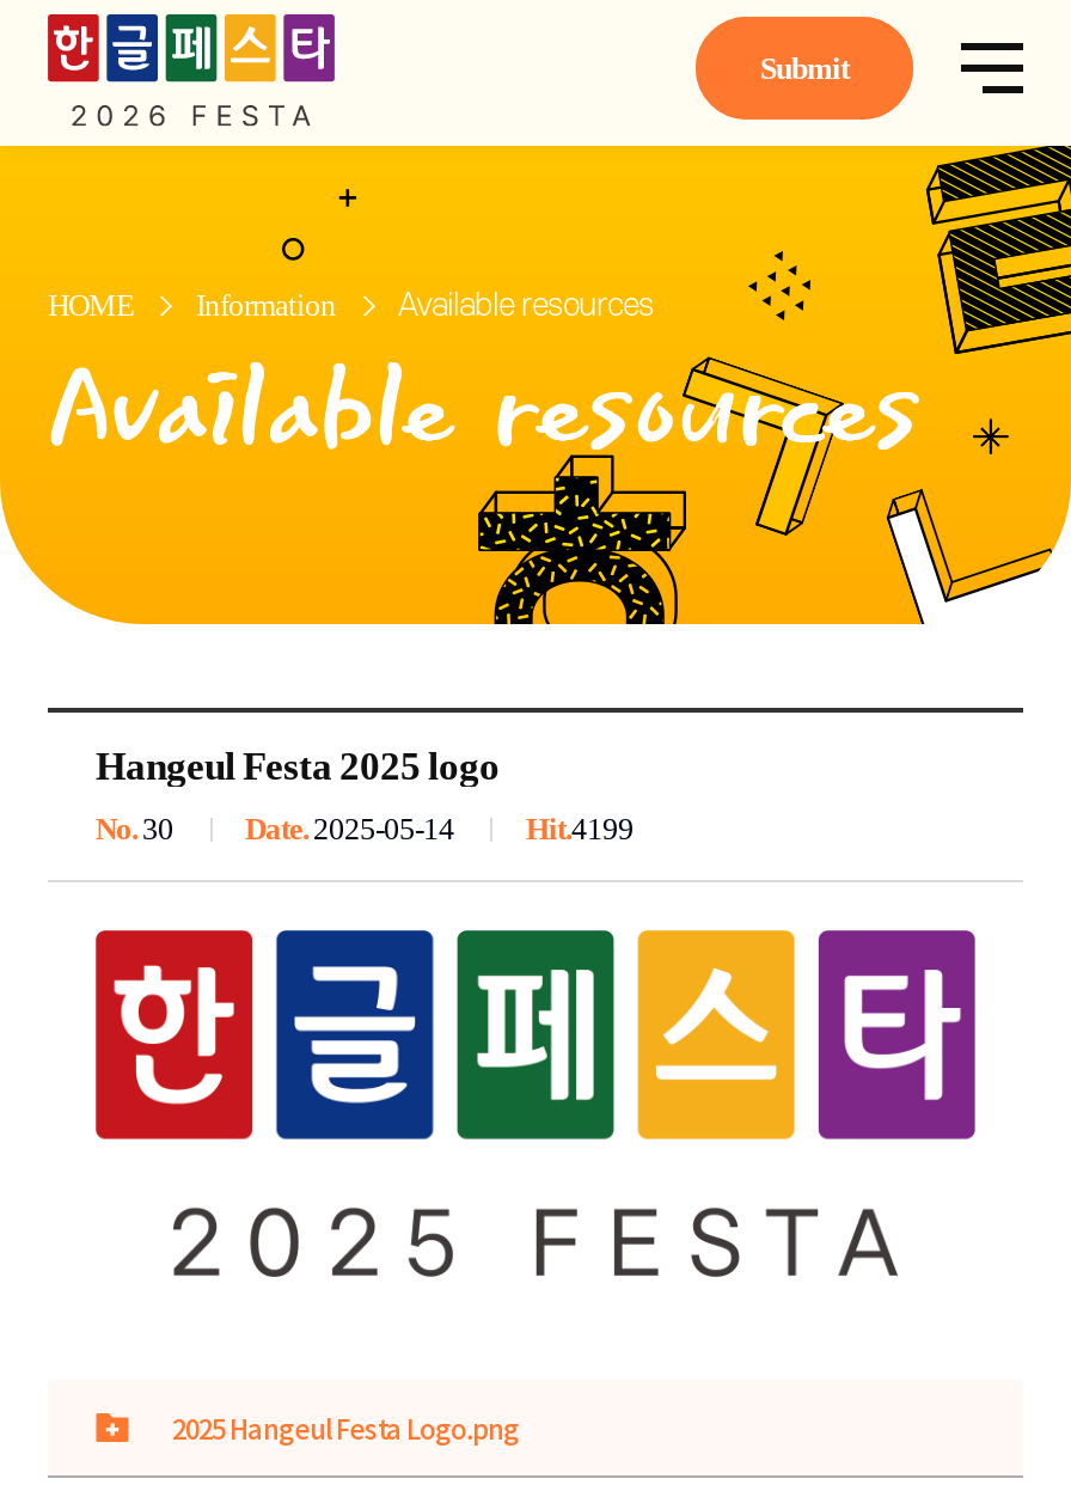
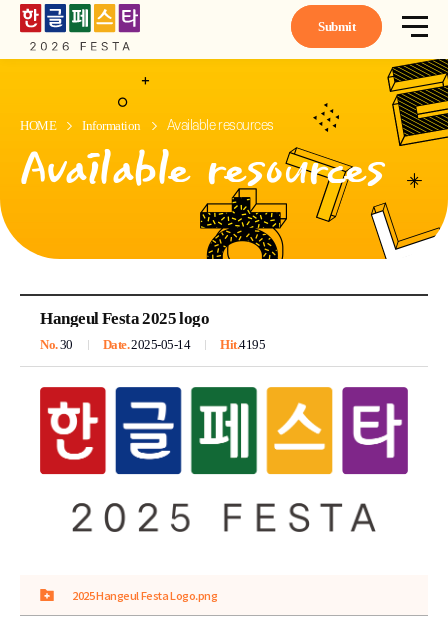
- No.30 Date.2025-05-14 Hit.4199
+ No.30 Date.2025-05-14 Hit.4195
